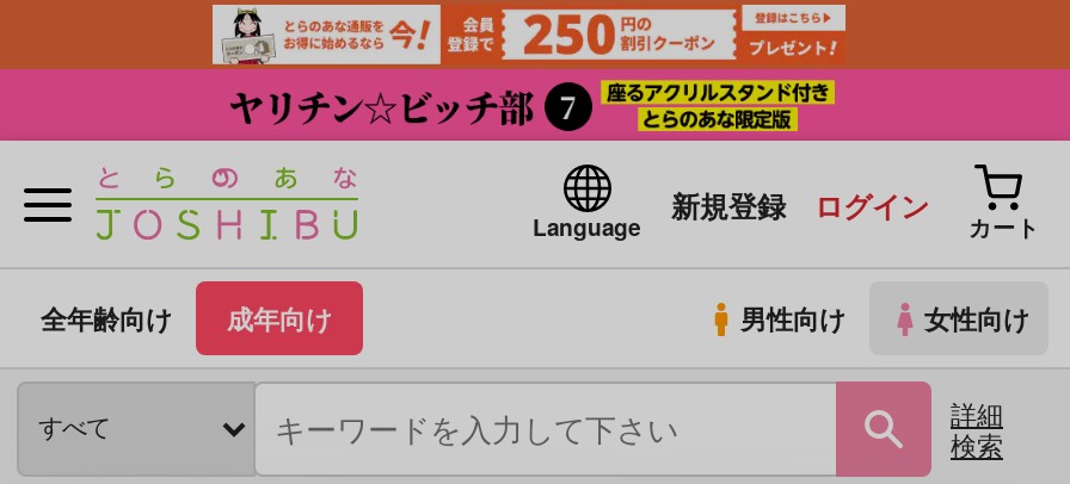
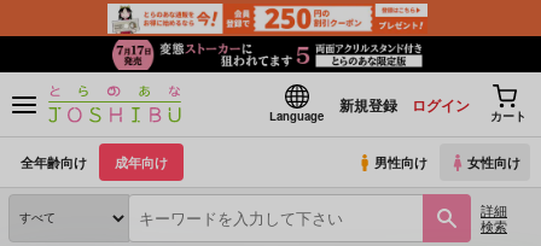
- [image]
+ [image]
